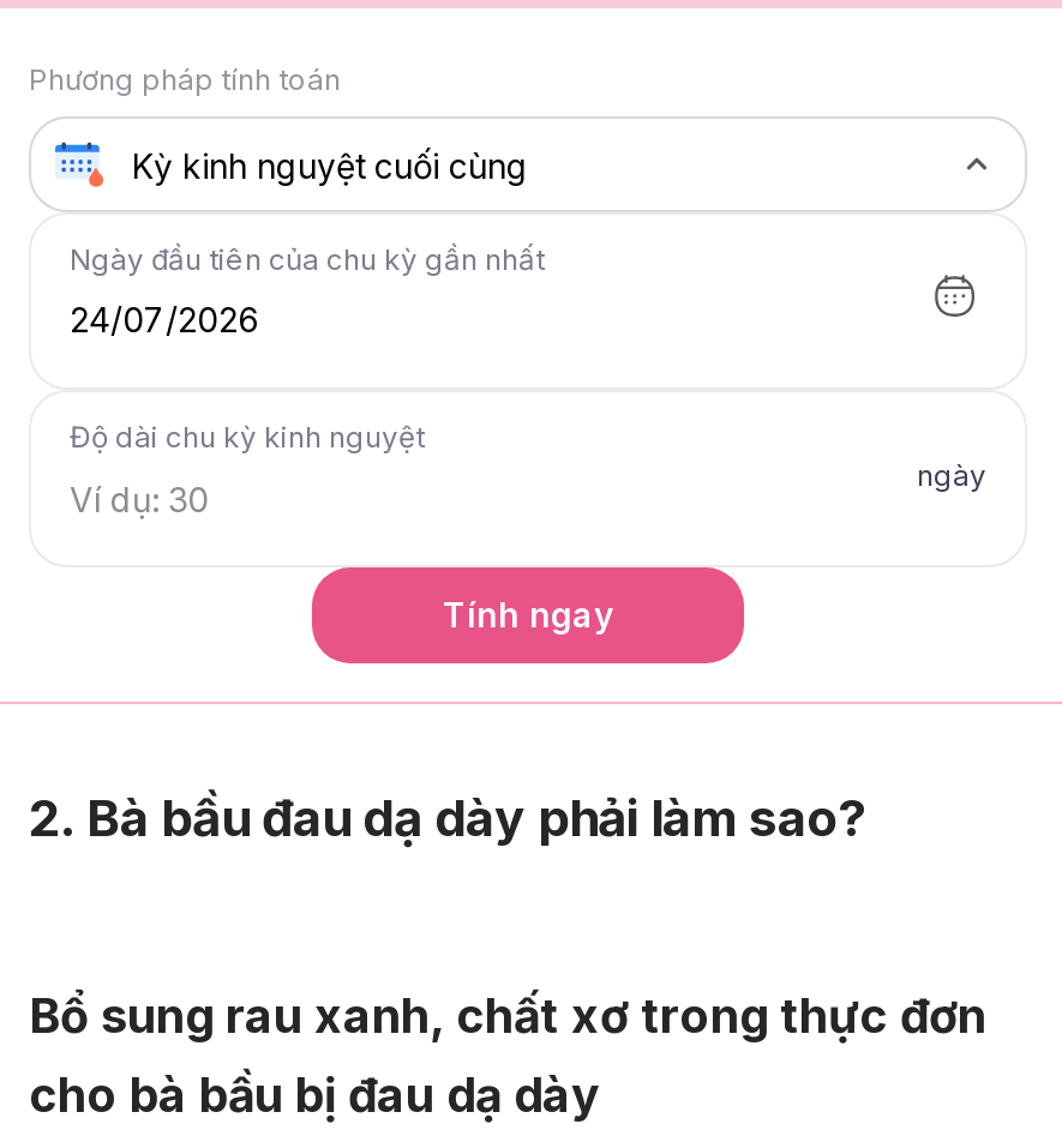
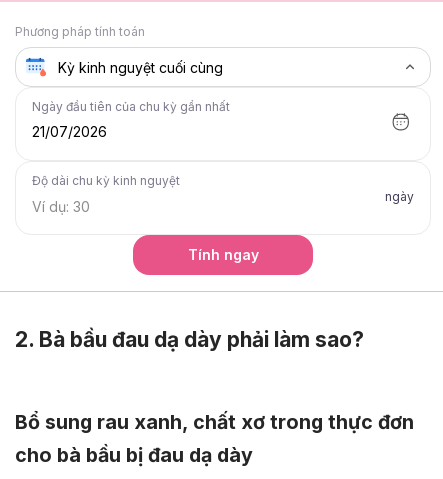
- 24/07/2026
+ 21/07/2026
